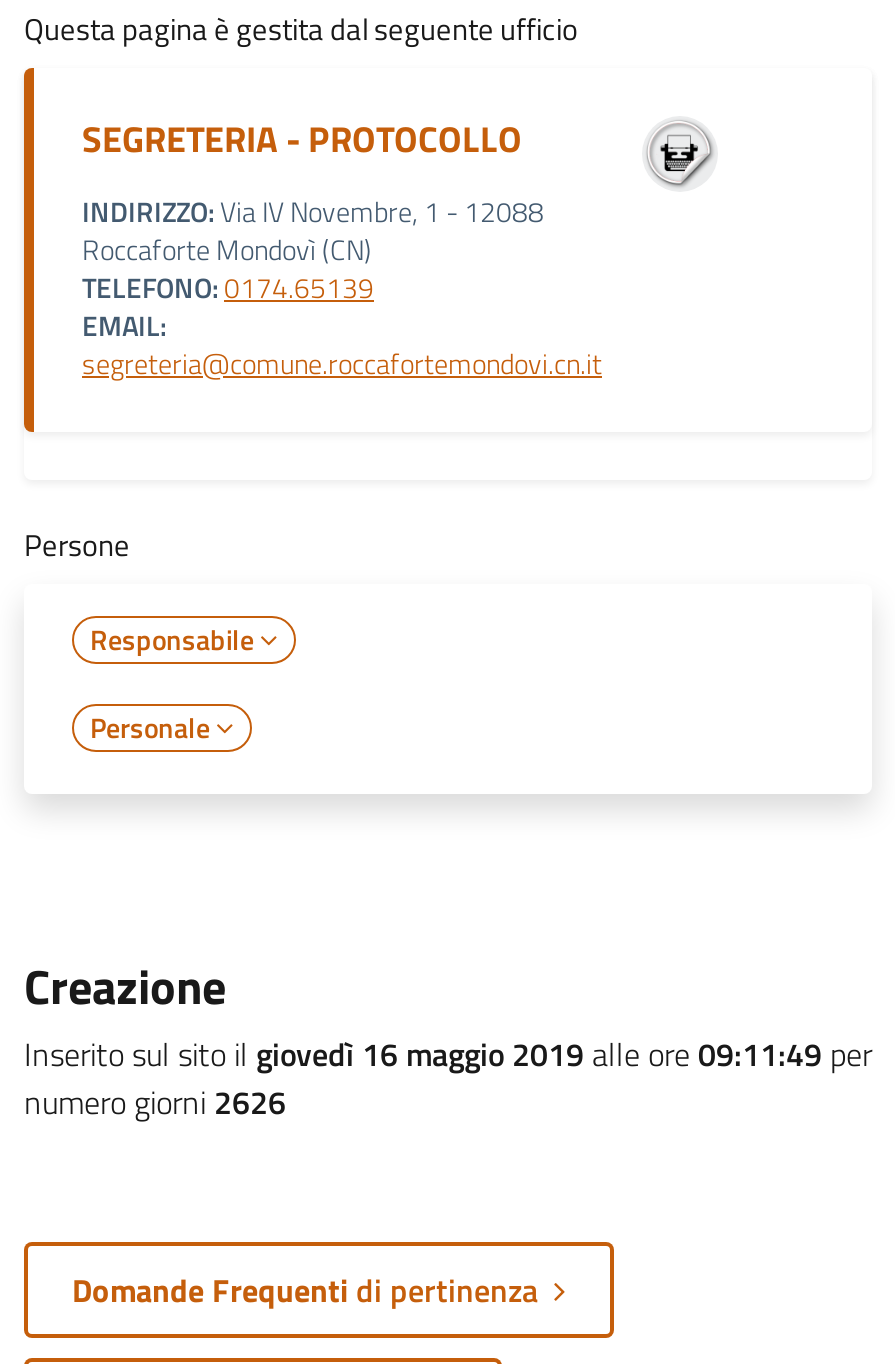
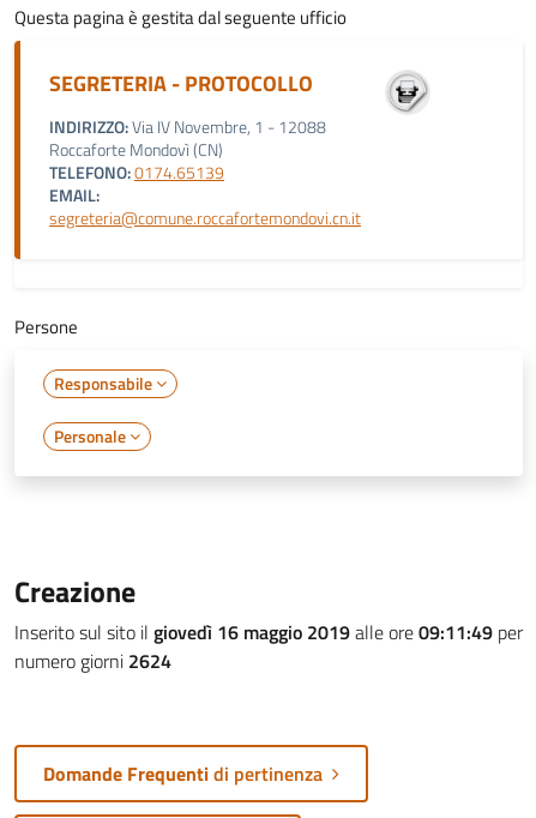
- numero giorni 2626
+ numero giorni 2624
